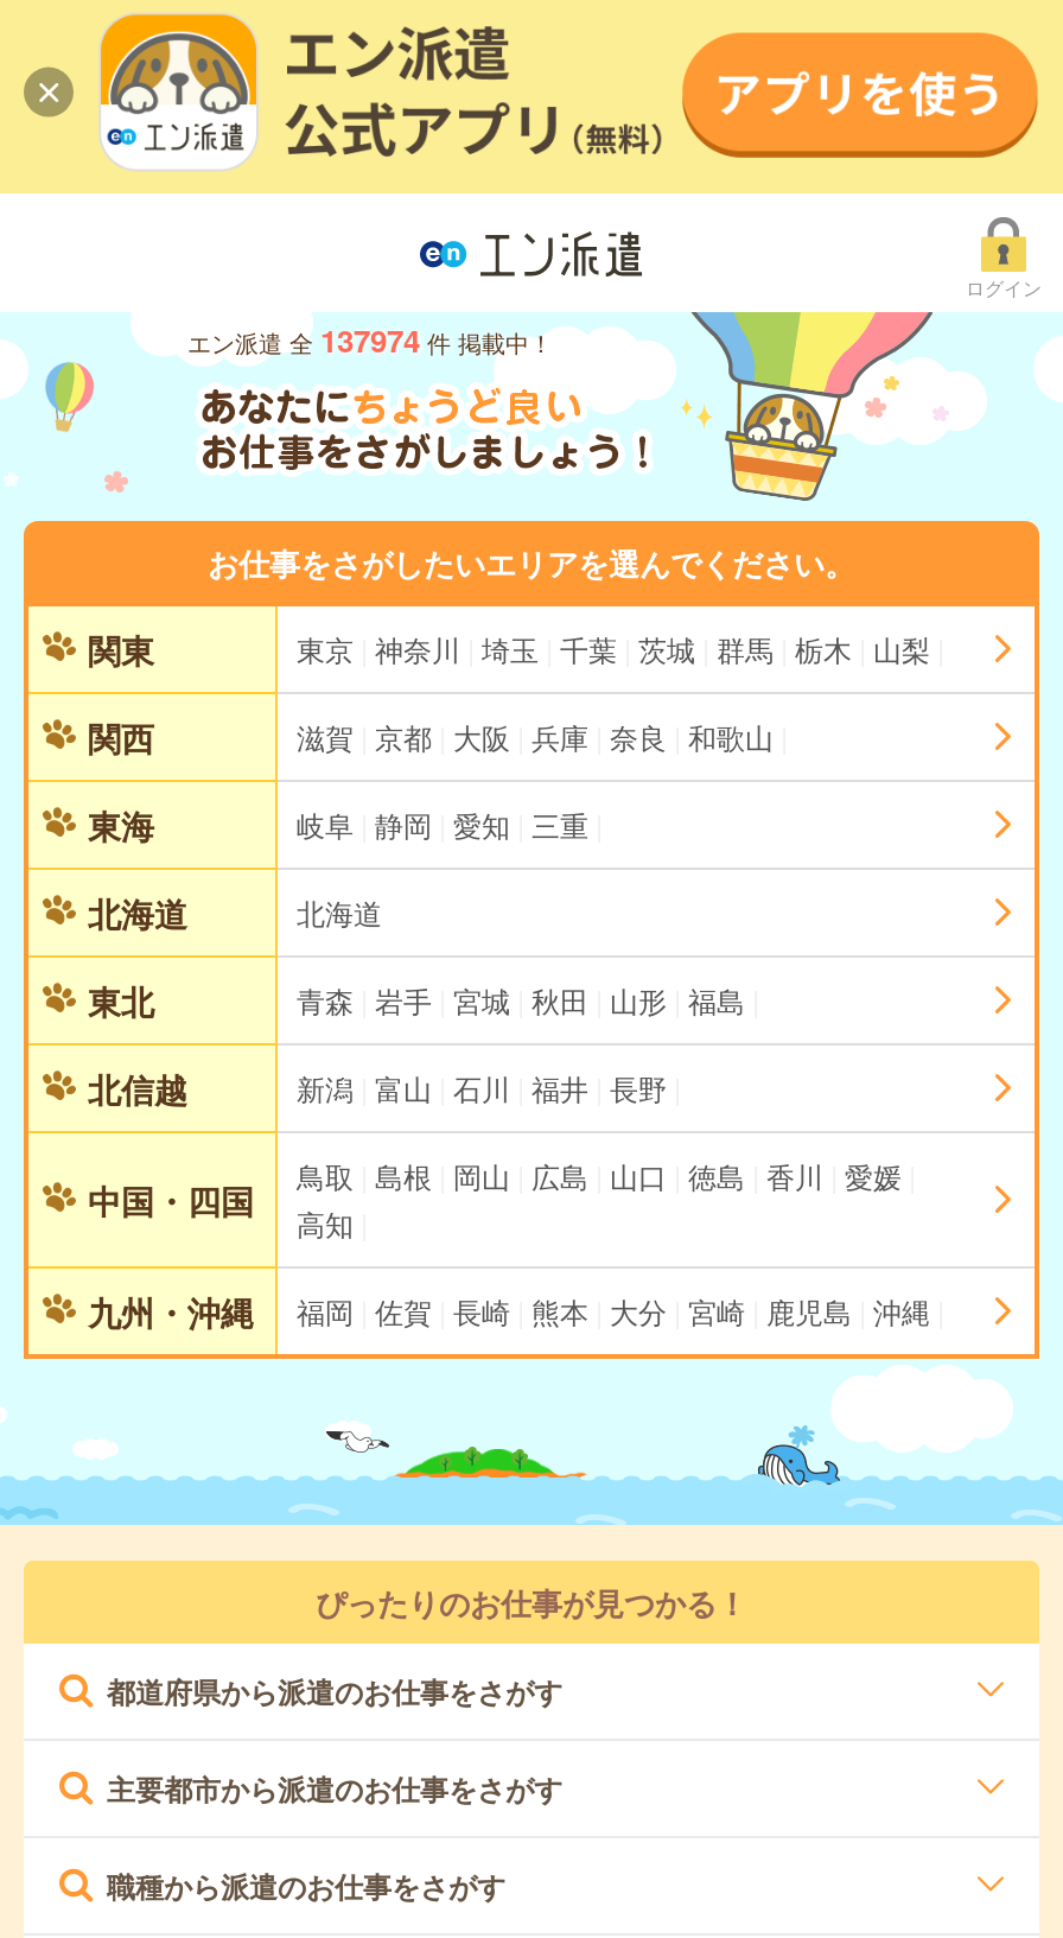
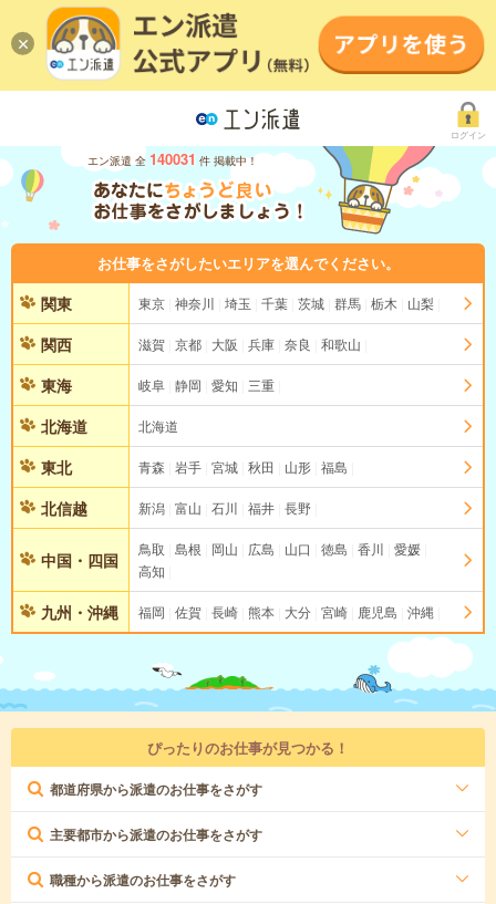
- エン派遣 全 137974 件 掲載中！
+ エン派遣 全 140031 件 掲載中！
